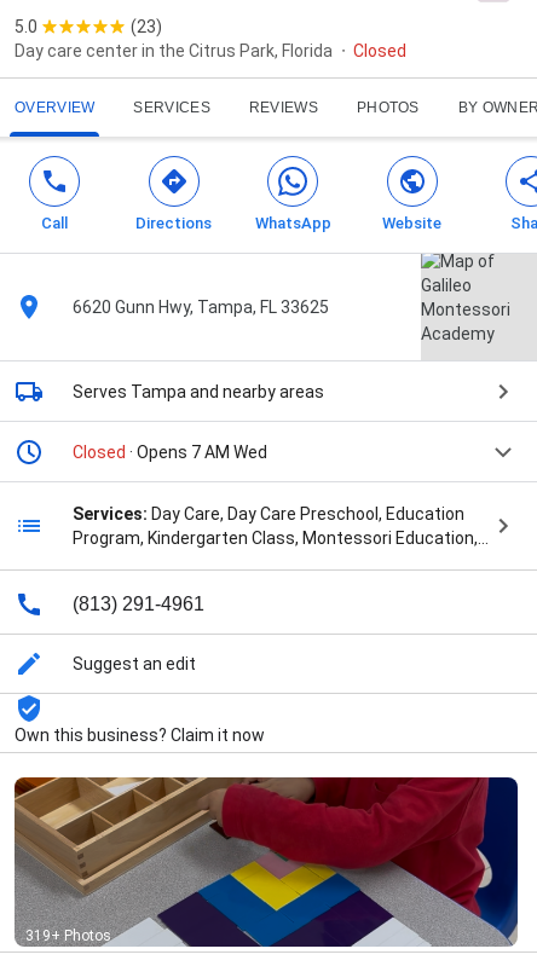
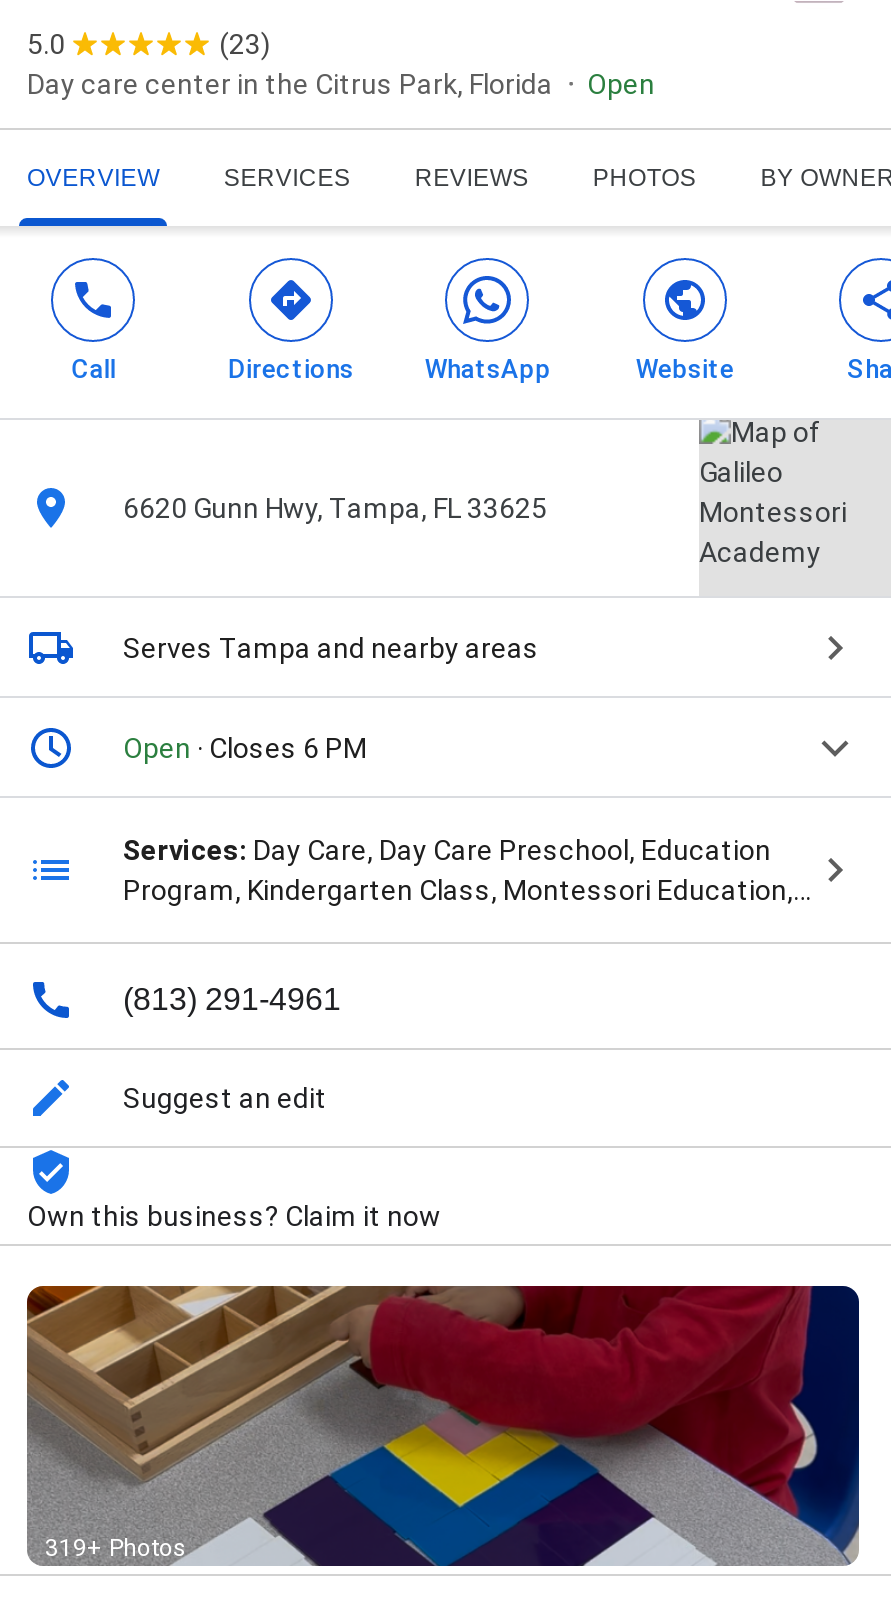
- Closed
+ Open

- Closed · Opens 7 AM Wed
+ Open · Closes 6 PM
